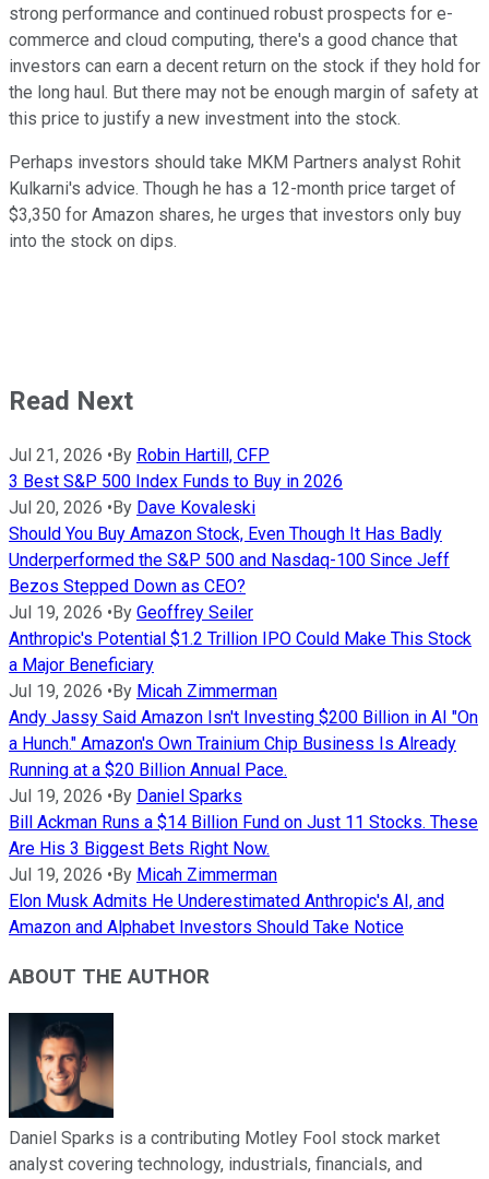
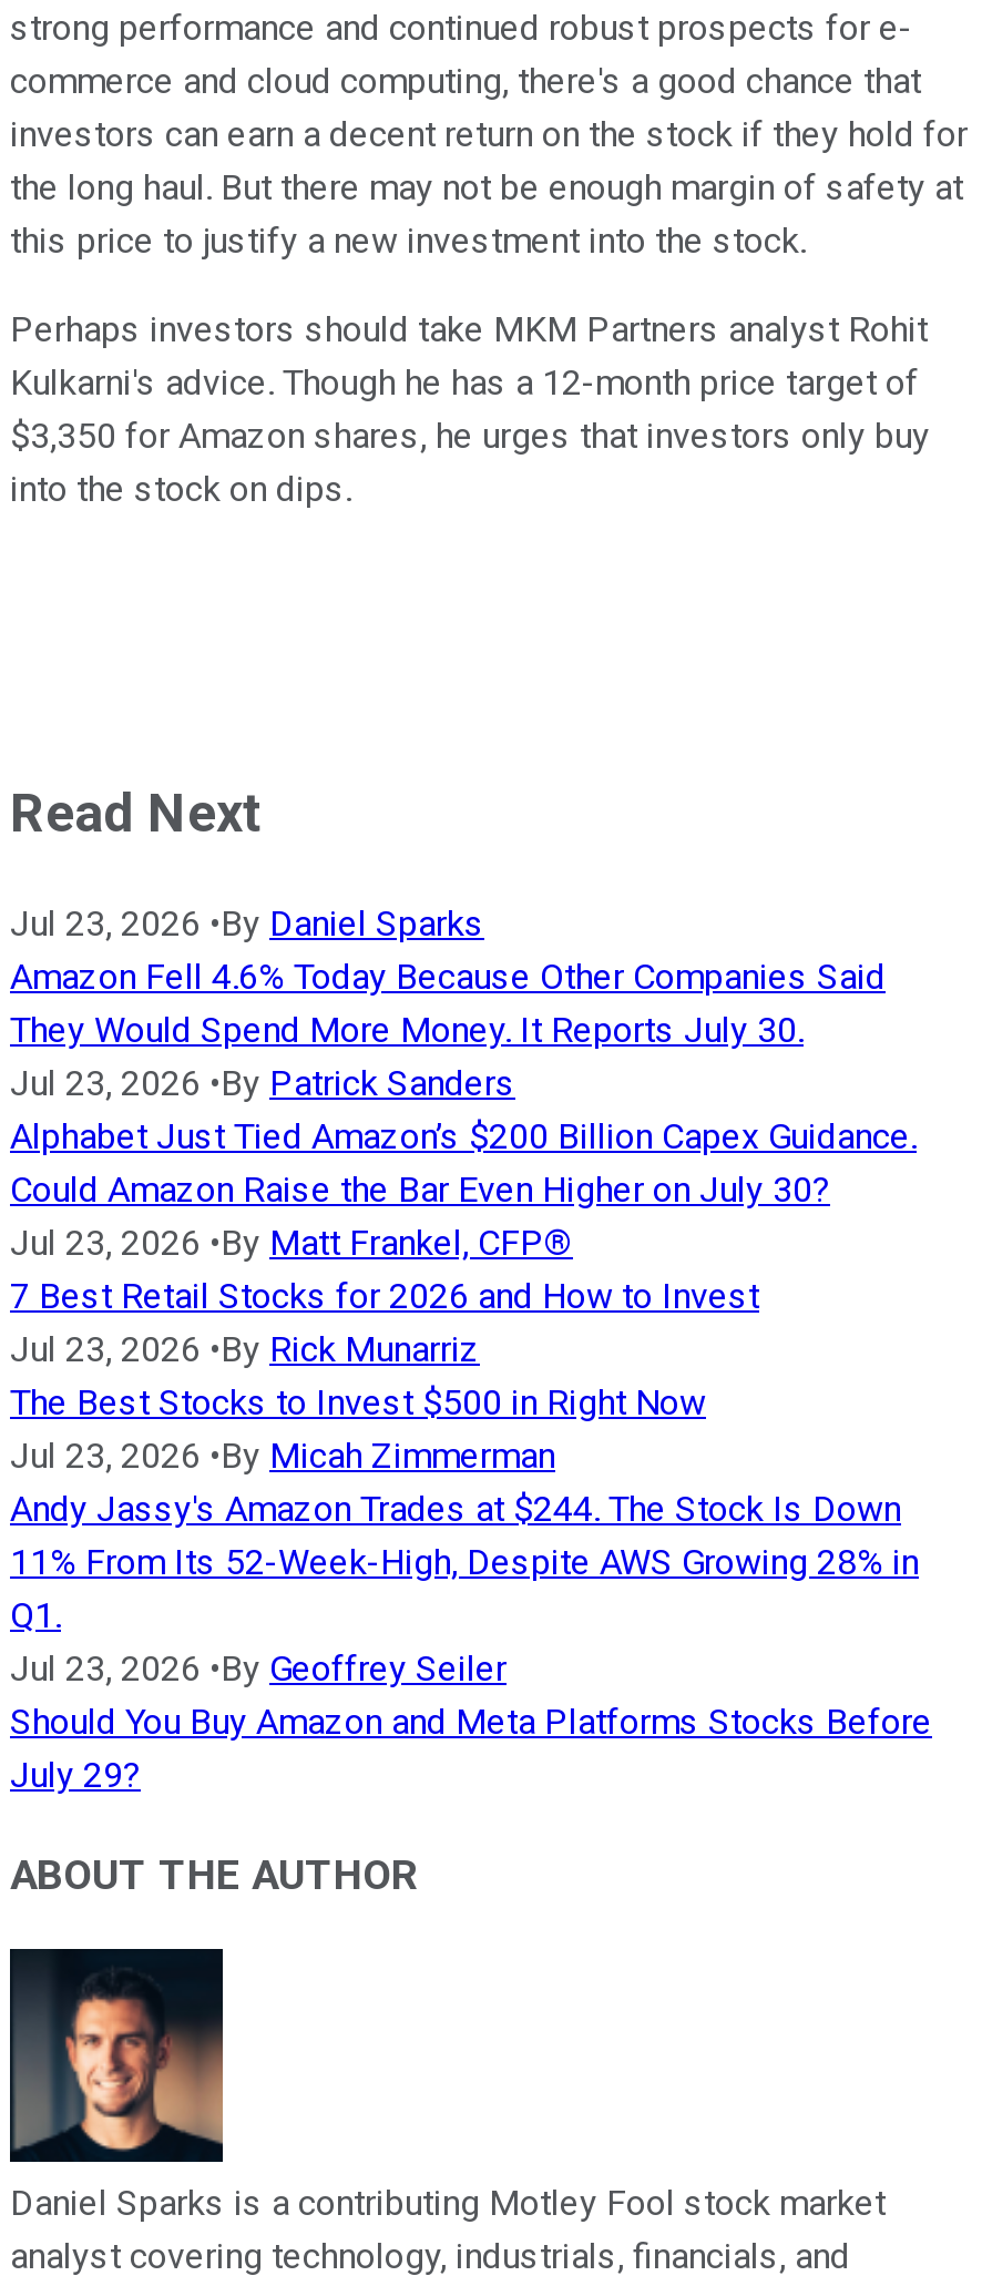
- Jul 21, 2026 • By Robin Hartill, CFP
- 3 Best S&P 500 Index Funds to Buy in 2026
- Jul 20, 2026 • By Dave Kovaleski
- Should You Buy Amazon Stock, Even Though It Has Badly
- Underperformed the S&P 500 and Nasdaq-100 Since Jeff
- Bezos Stepped Down as CEO?
- Jul 19, 2026 • By Geoffrey Seiler
- Anthropic's Potential $1.2 Trillion IPO Could Make This Stock
- a Major Beneficiary
- Jul 19, 2026 • By Micah Zimmerman
- Andy Jassy Said Amazon Isn't Investing $200 Billion in AI "On
- a Hunch." Amazon's Own Trainium Chip Business Is Already
- Running at a $20 Billion Annual Pace.
- Jul 19, 2026 • By Daniel Sparks
- Bill Ackman Runs a $14 Billion Fund on Just 11 Stocks. These
- Are His 3 Biggest Bets Right Now.
- Jul 19, 2026 • By Micah Zimmerman
- Elon Musk Admits He Underestimated Anthropic's AI, and
- Amazon and Alphabet Investors Should Take Notice
+ Jul 23, 2026 • By Daniel Sparks
+ Amazon Fell 4.6% Today Because Other Companies Said
+ They Would Spend More Money. It Reports July 30.
+ Jul 23, 2026 • By Patrick Sanders
+ Alphabet Just Tied Amazon’s $200 Billion Capex Guidance.
+ Could Amazon Raise the Bar Even Higher on July 30?
+ Jul 23, 2026 • By Matt Frankel, CFP®
+ 7 Best Retail Stocks for 2026 and How to Invest
+ Jul 23, 2026 • By Rick Munarriz
+ The Best Stocks to Invest $500 in Right Now
+ Jul 23, 2026 • By Micah Zimmerman
+ Andy Jassy's Amazon Trades at $244. The Stock Is Down
+ 11% From Its 52-Week-High, Despite AWS Growing 28% in
+ Q1.
+ Jul 23, 2026 • By Geoffrey Seiler
+ Should You Buy Amazon and Meta Platforms Stocks Before
+ July 29?
